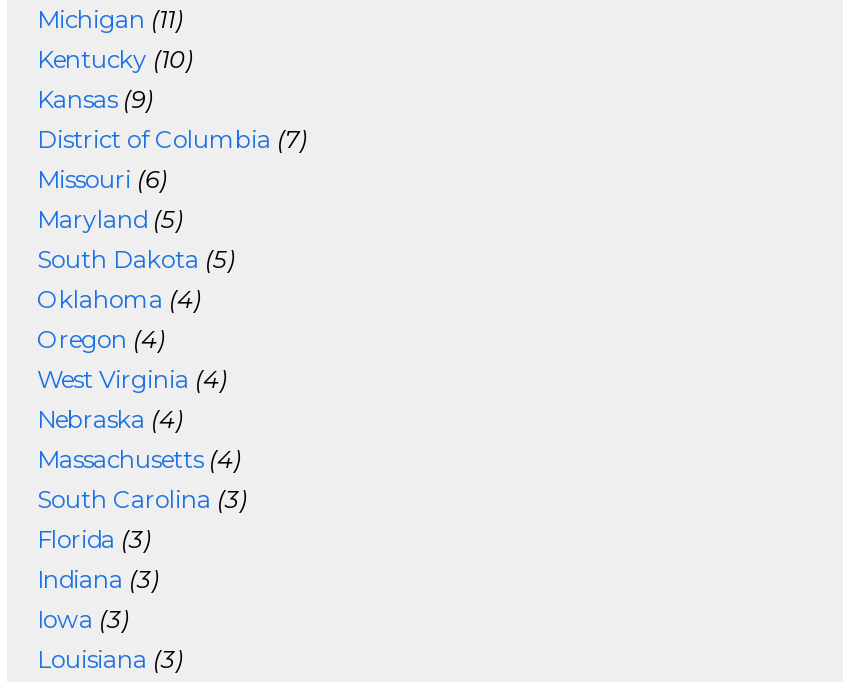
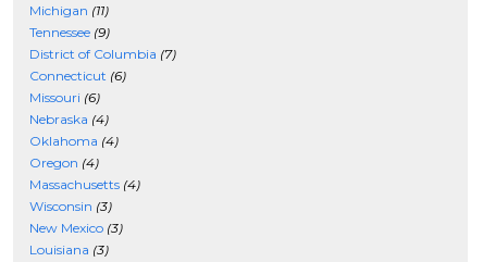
- Kentucky (10)
- Kansas (9)
+ Tennessee (9)

+ Connecticut (6)

- Maryland (5)
- South Dakota (5)
+ Nebraska (4)

- West Virginia (4)
- Nebraska (4)

- South Carolina (3)
- Florida (3)
- Indiana (3)
- Iowa (3)
+ Wisconsin (3)
+ New Mexico (3)
